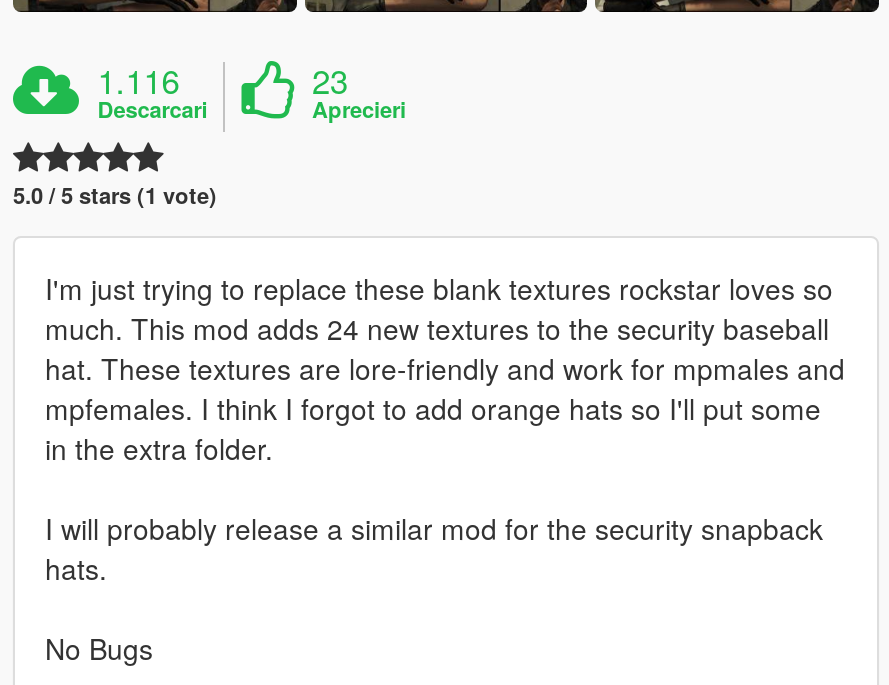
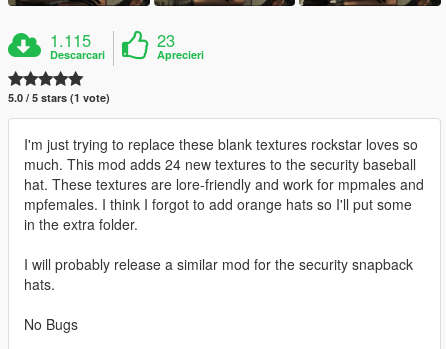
- 1.116
+ 1.115
